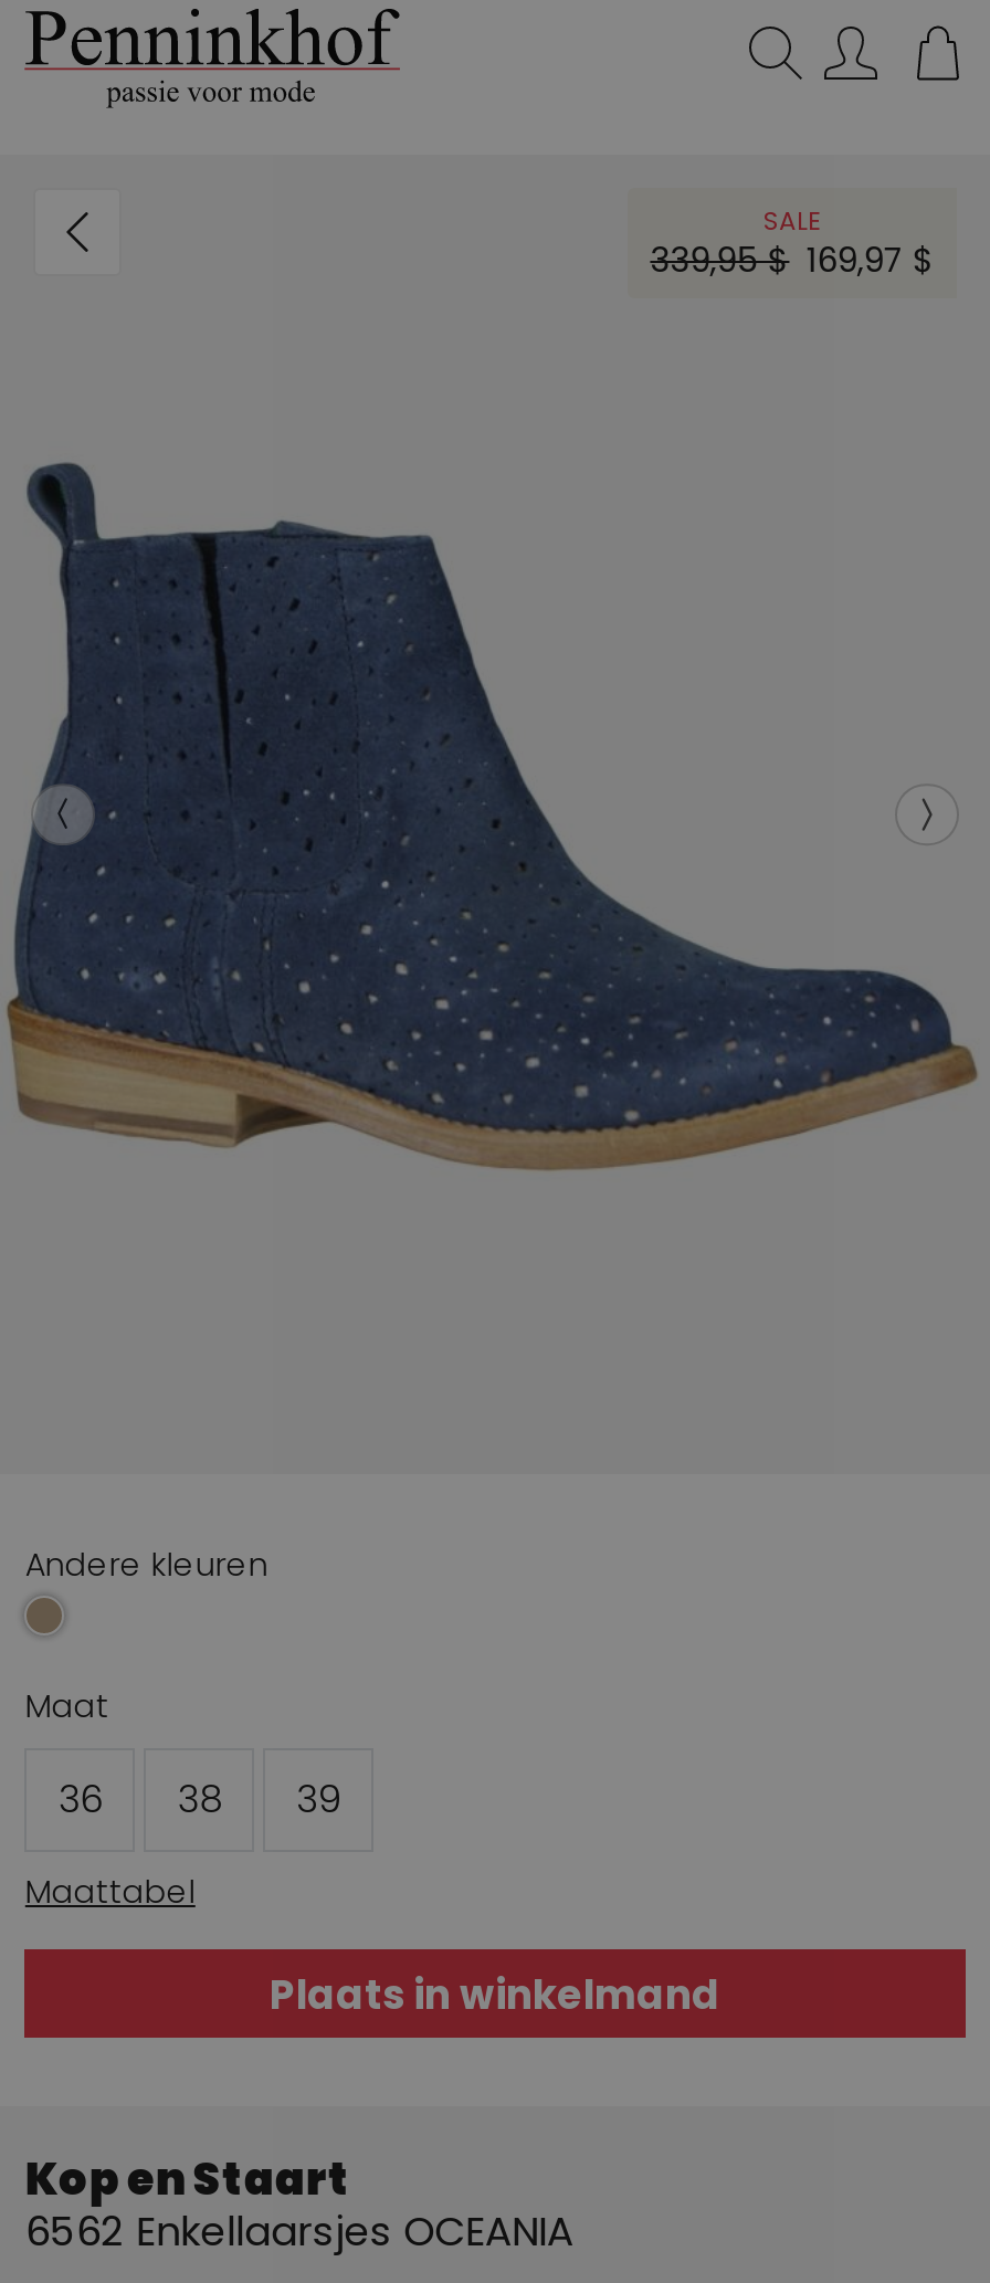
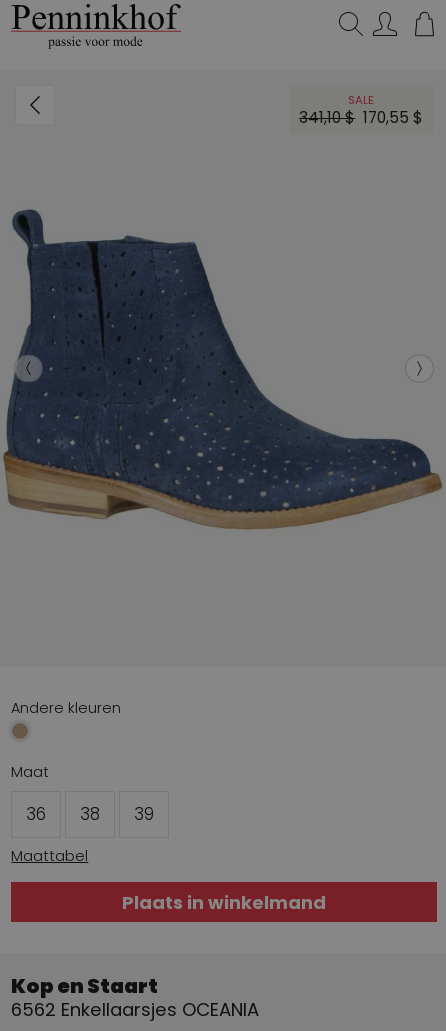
- 339,95 $ 169,97 $
+ 341,10 $ 170,55 $
